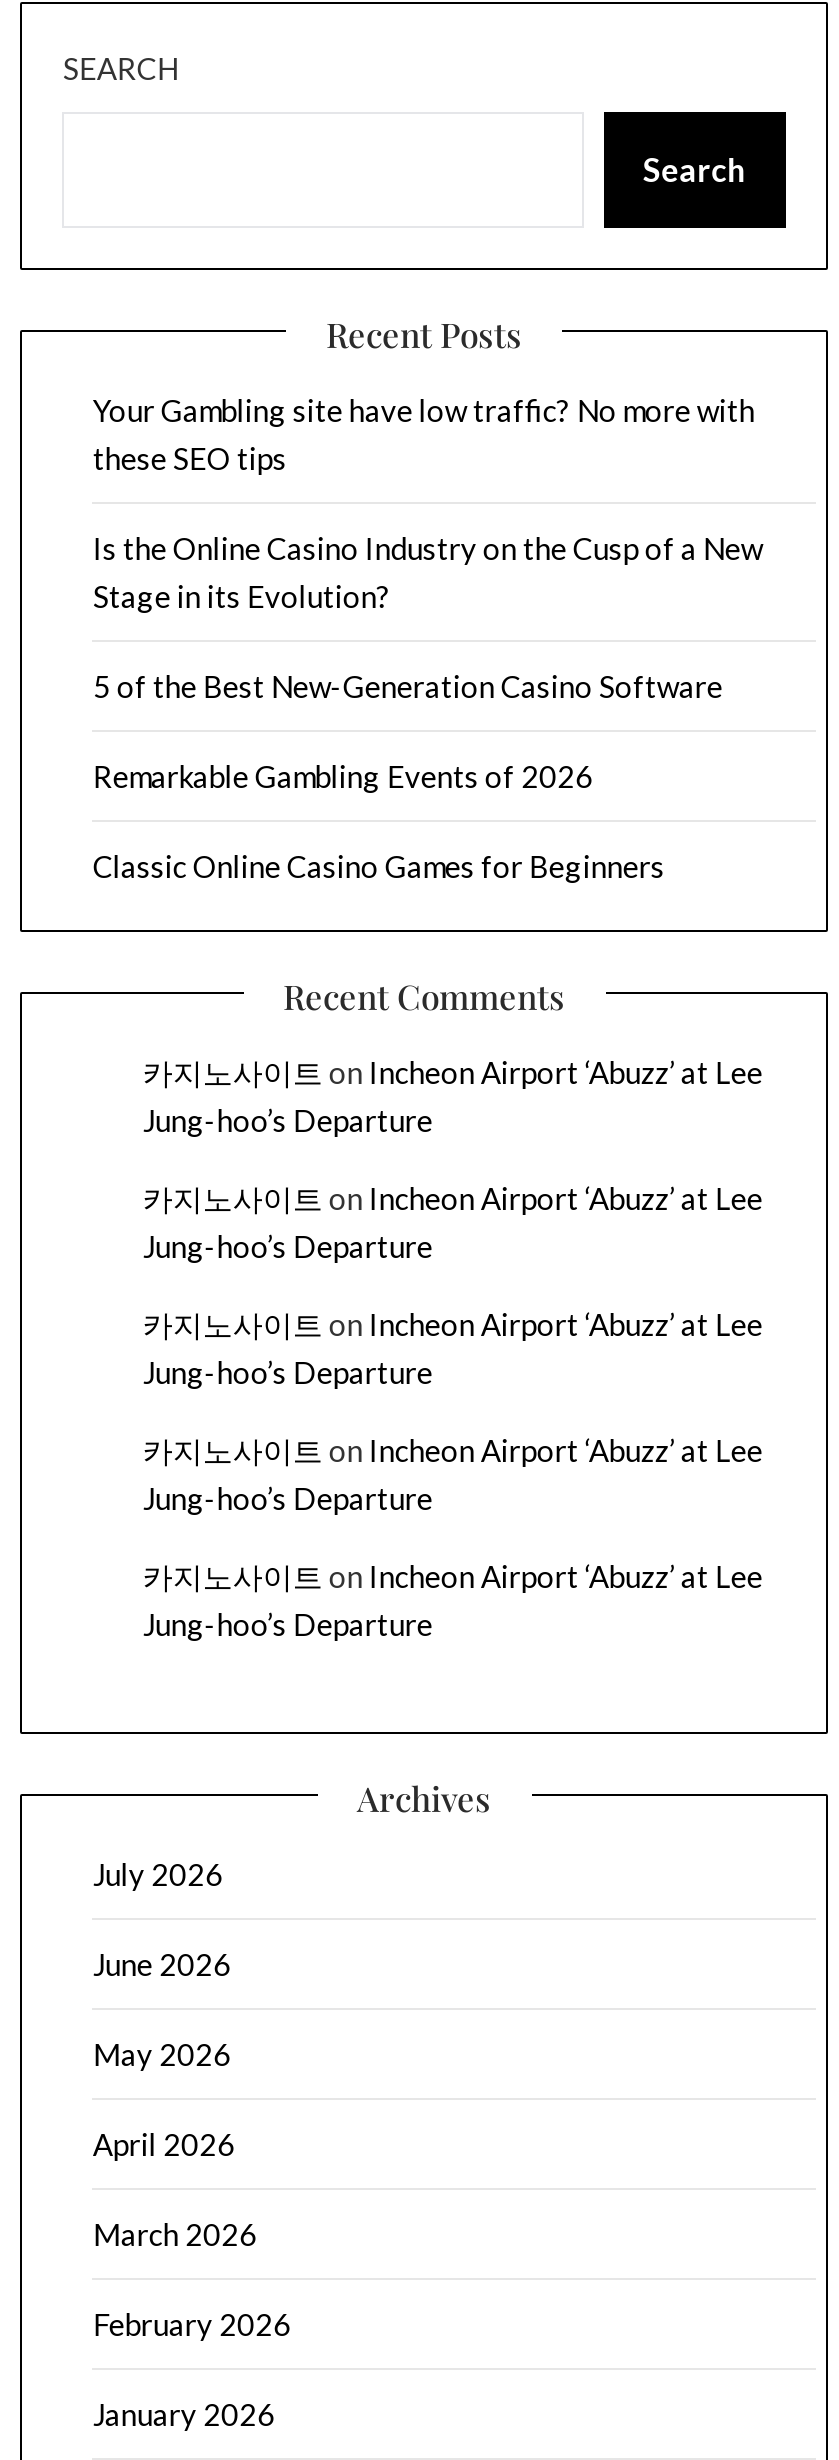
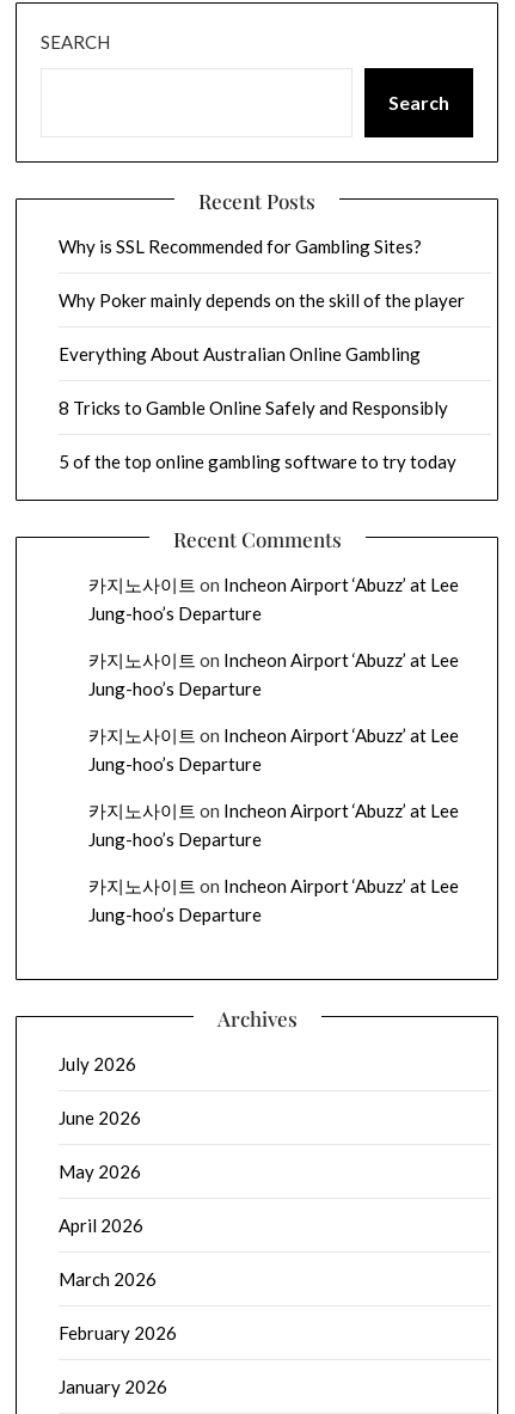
- Your Gambling site have low traffic? No more with
- these SEO tips
+ Why is SSL Recommended for Gambling Sites?

- Is the Online Casino Industry on the Cusp of a New
- Stage in its Evolution?
+ Why Poker mainly depends on the skill of the player

- 5 of the Best New-Generation Casino Software
+ Everything About Australian Online Gambling

- Remarkable Gambling Events of 2026
+ 8 Tricks to Gamble Online Safely and Responsibly

- Classic Online Casino Games for Beginners
+ 5 of the top online gambling software to try today
